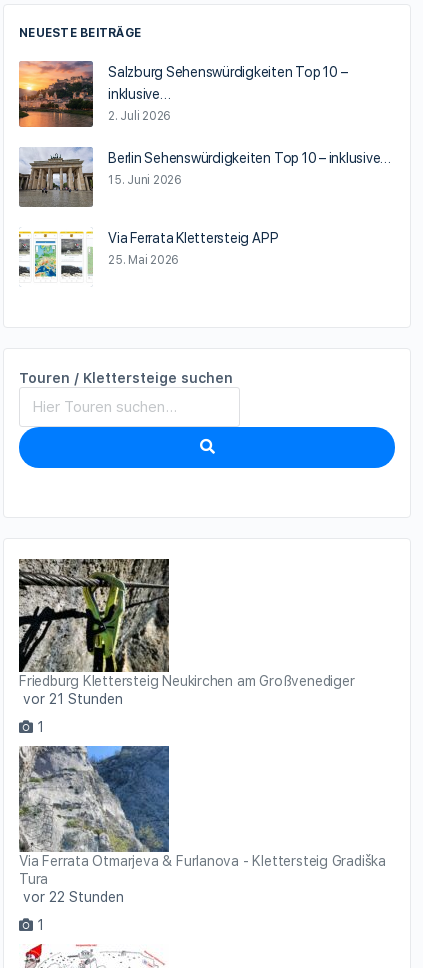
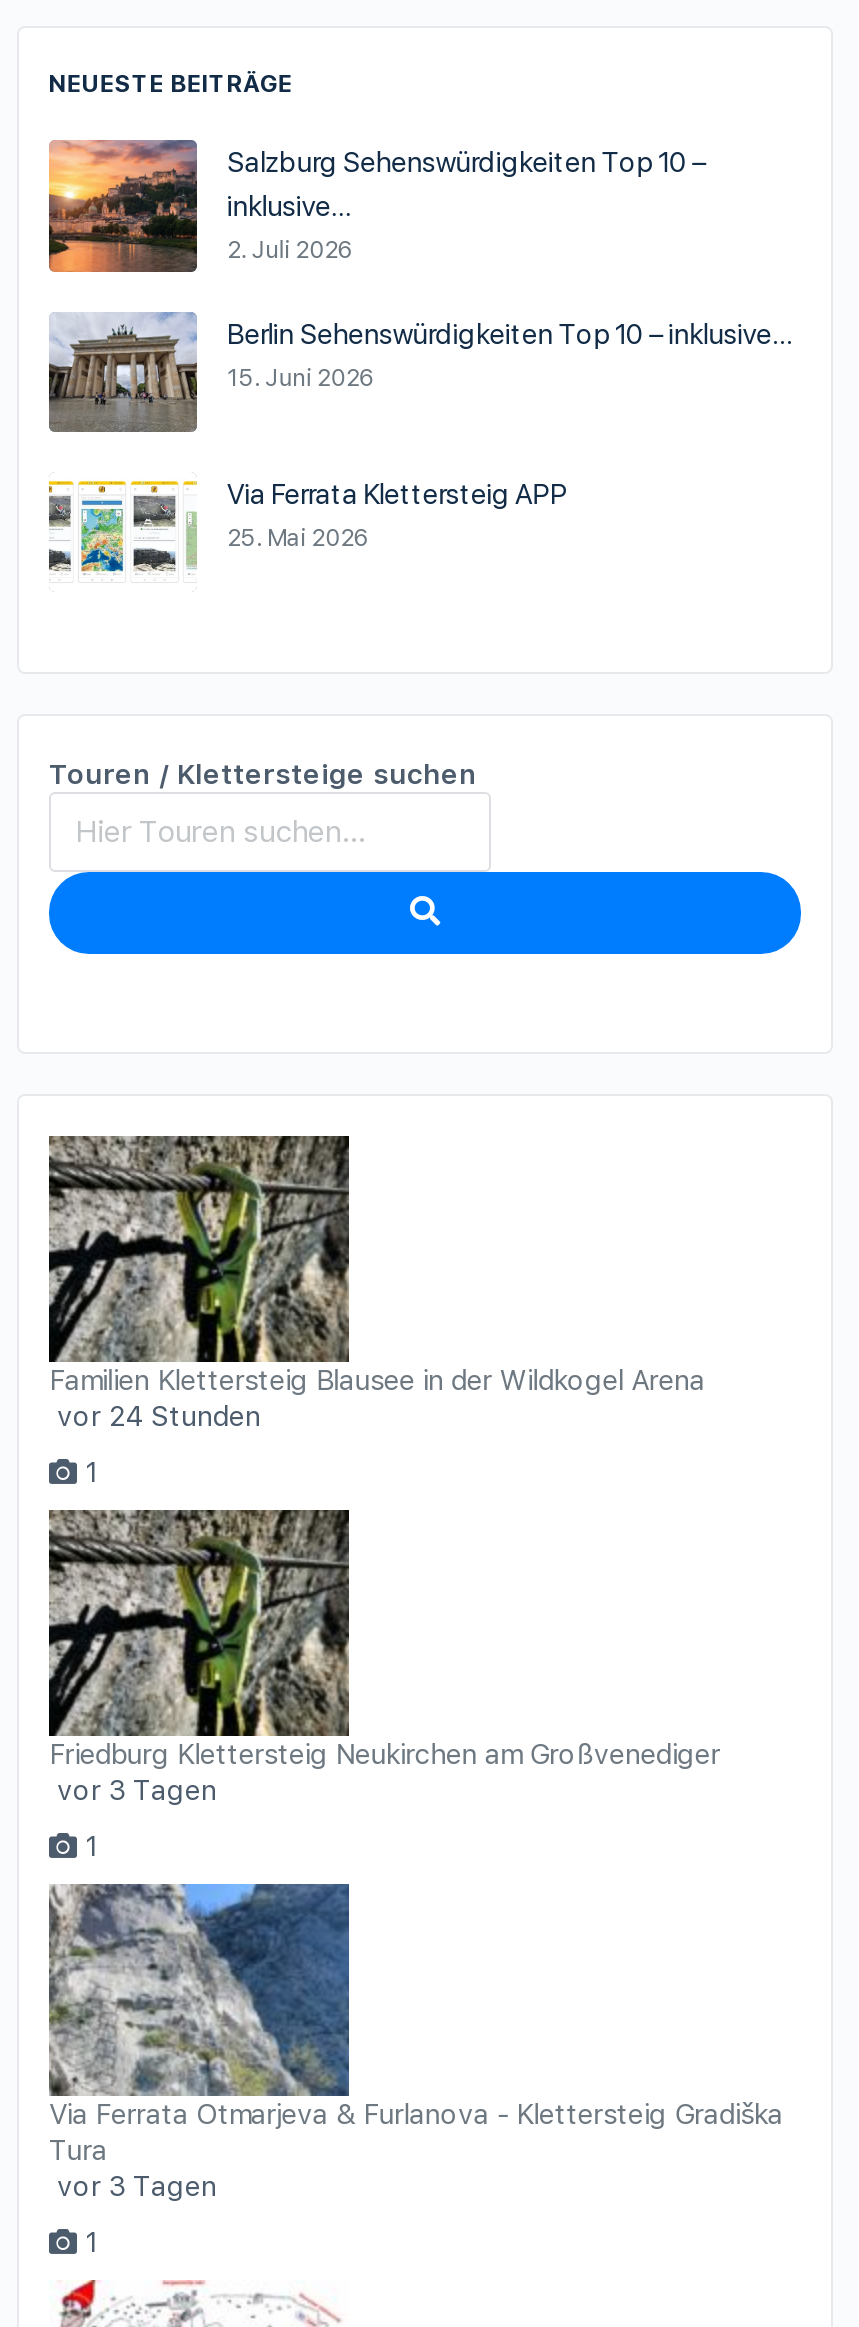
+ Familien Klettersteig Blausee in der Wildkogel Arena
+ vor 24 Stunden
+ 1

- vor 21 Stunden
+ vor 3 Tagen

- vor 22 Stunden
+ vor 3 Tagen
